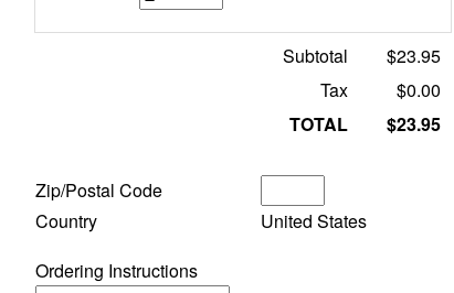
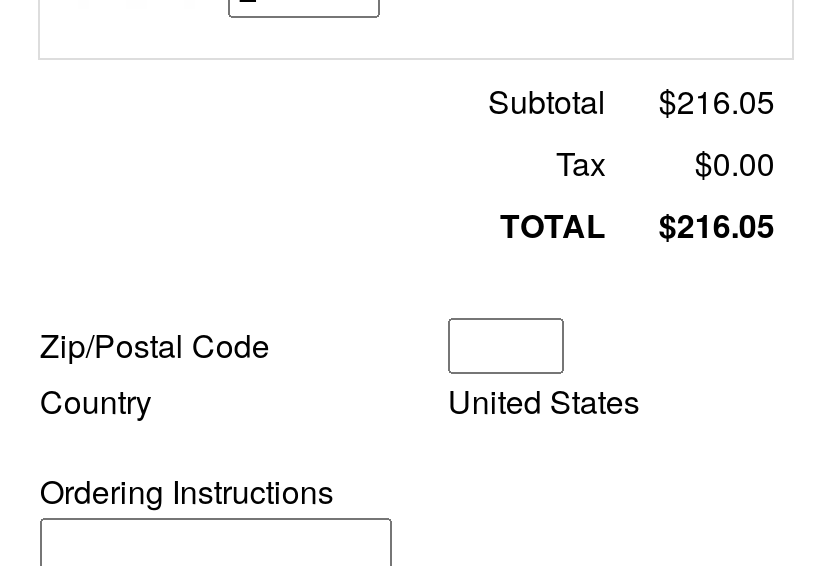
- Subtotal $23.95
+ Subtotal $216.05

- TOTAL $23.95
+ TOTAL $216.05
